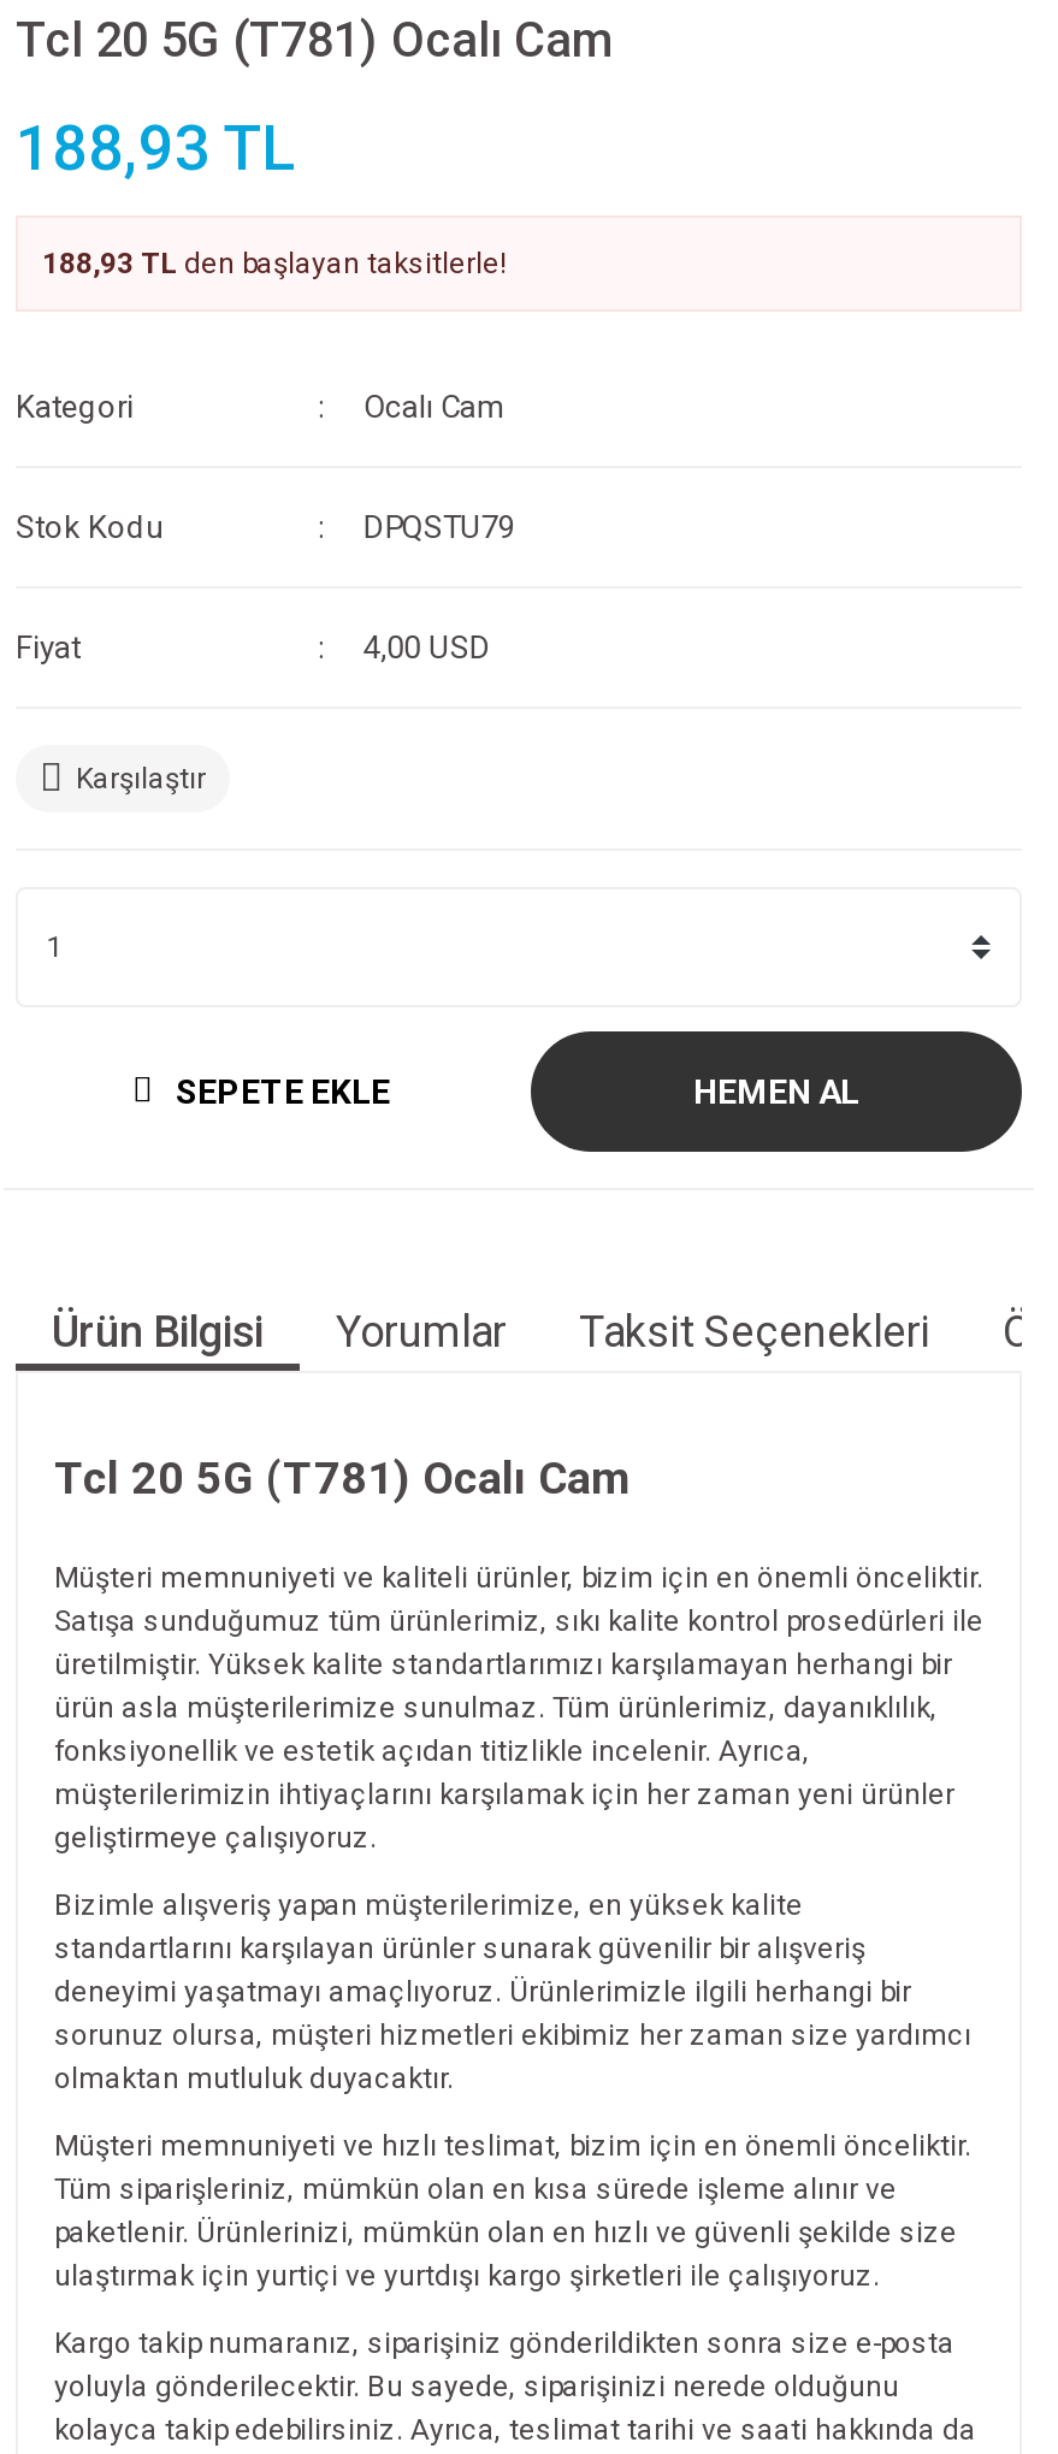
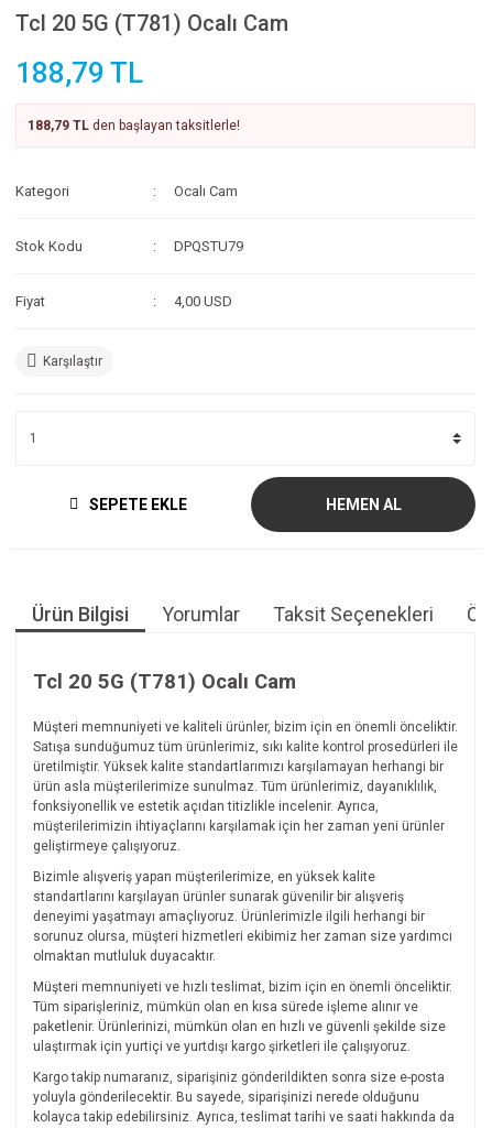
- 188,93 TL
+ 188,79 TL

- 188,93 TL den başlayan taksitlerle!
+ 188,79 TL den başlayan taksitlerle!
